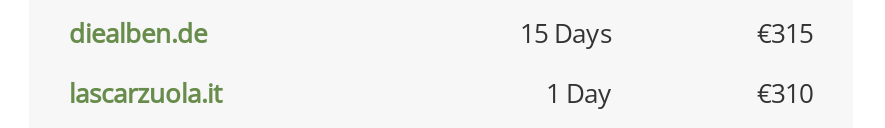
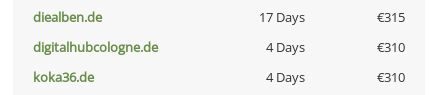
- 15 Days
+ 17 Days

- lascarzuola.it
- 1 Day
+ digitalhubcologne.de
+ 4 Days
+ €310
+ koka36.de
+ 4 Days
